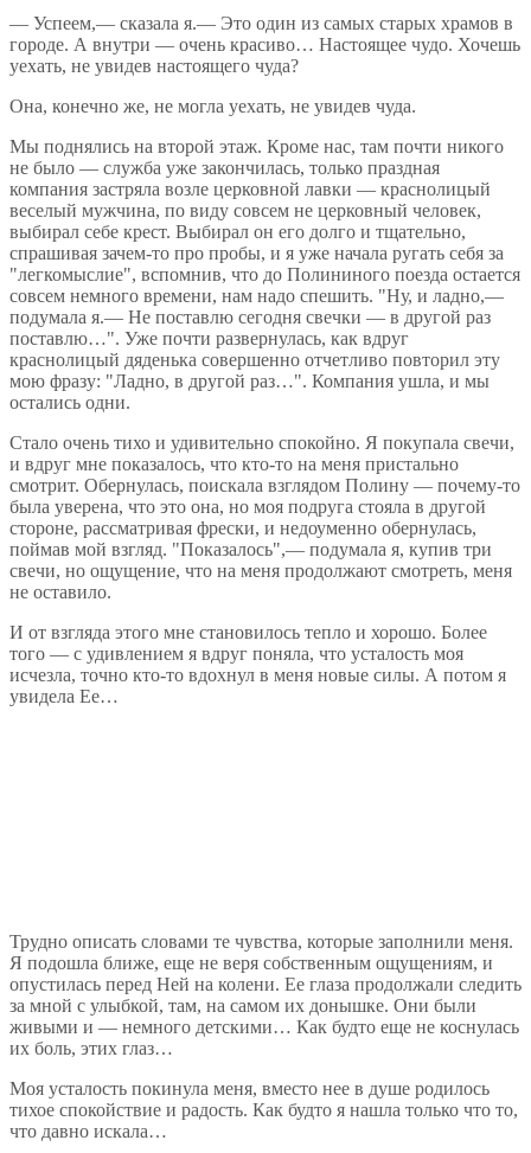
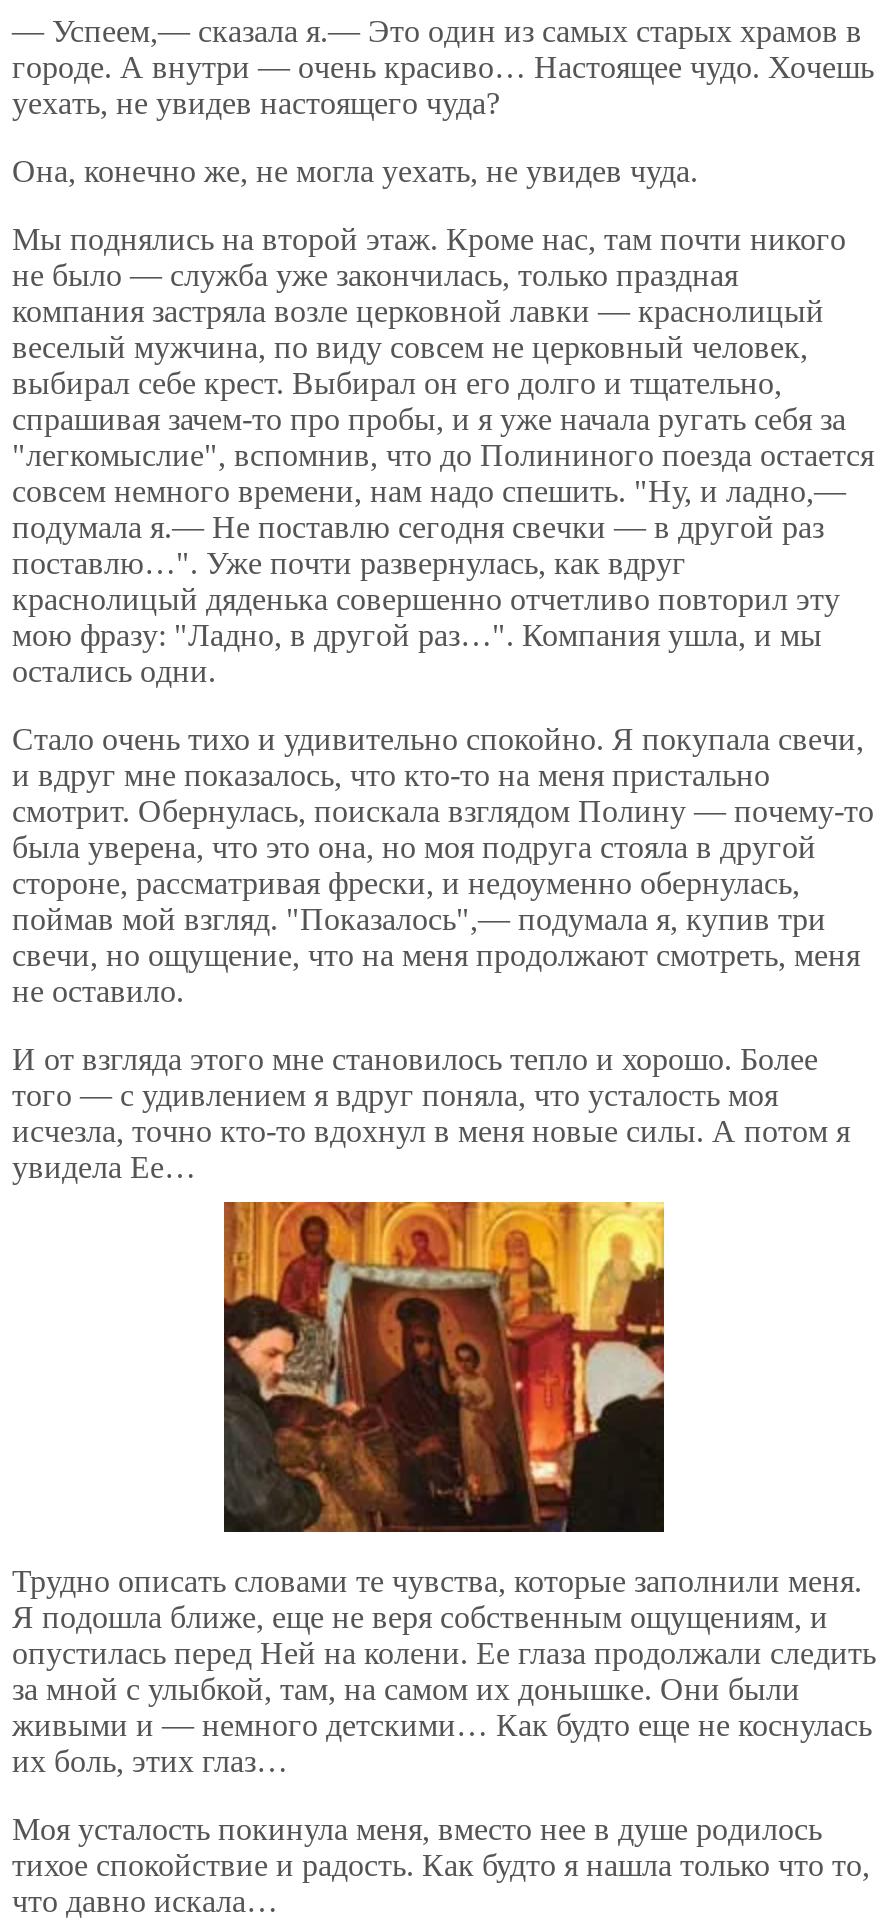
+ [image]
